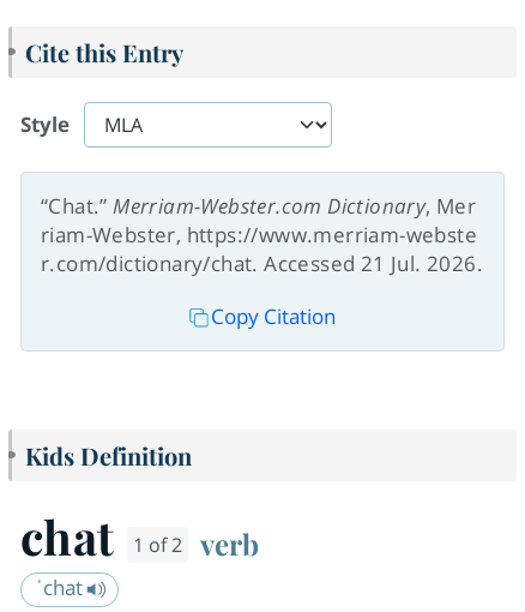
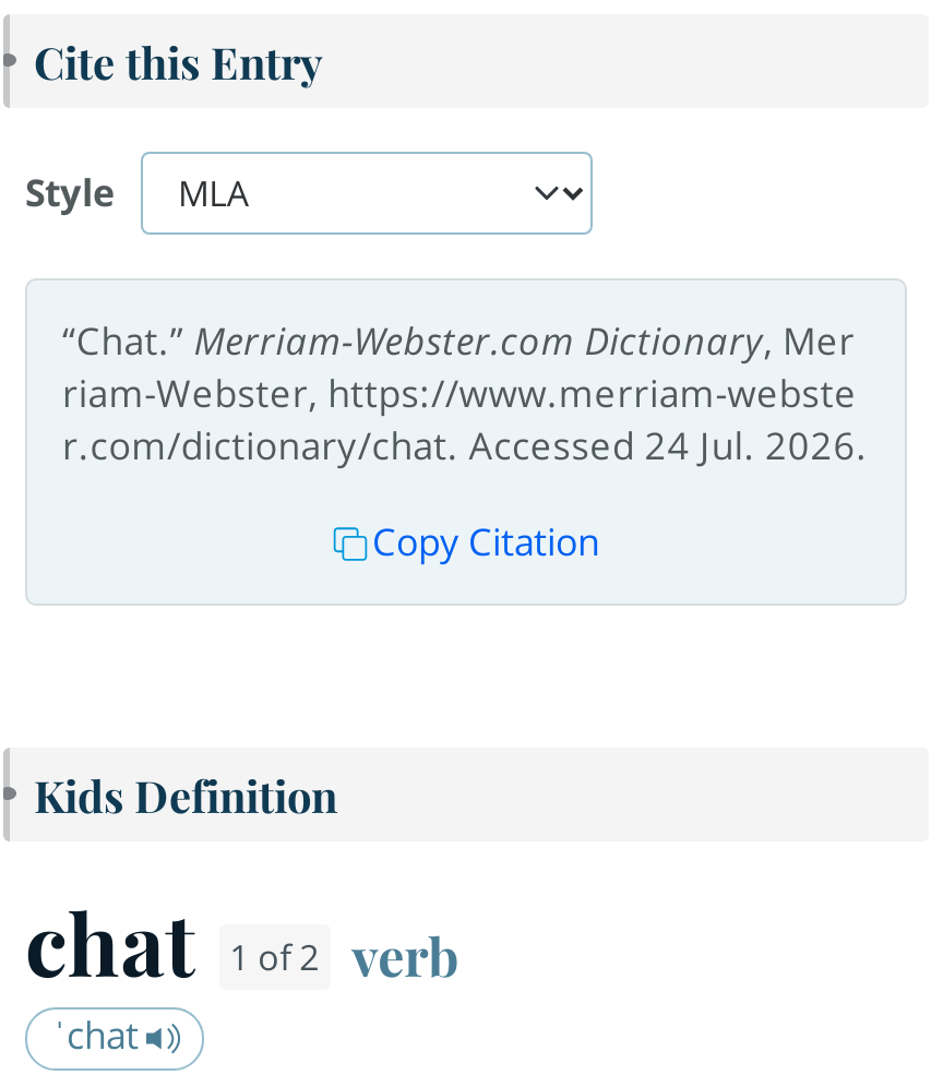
- r.com/dictionary/chat. Accessed 21 Jul. 2026.
+ r.com/dictionary/chat. Accessed 24 Jul. 2026.
